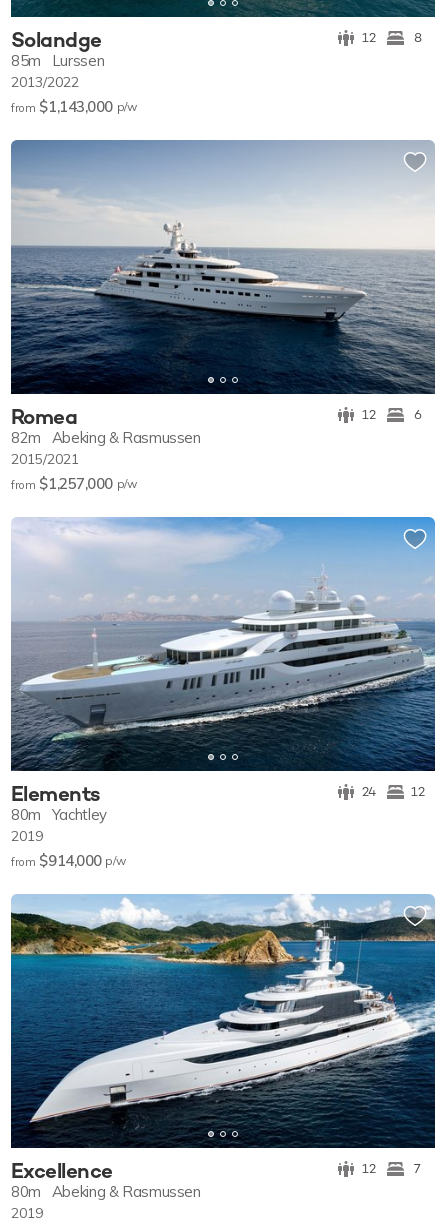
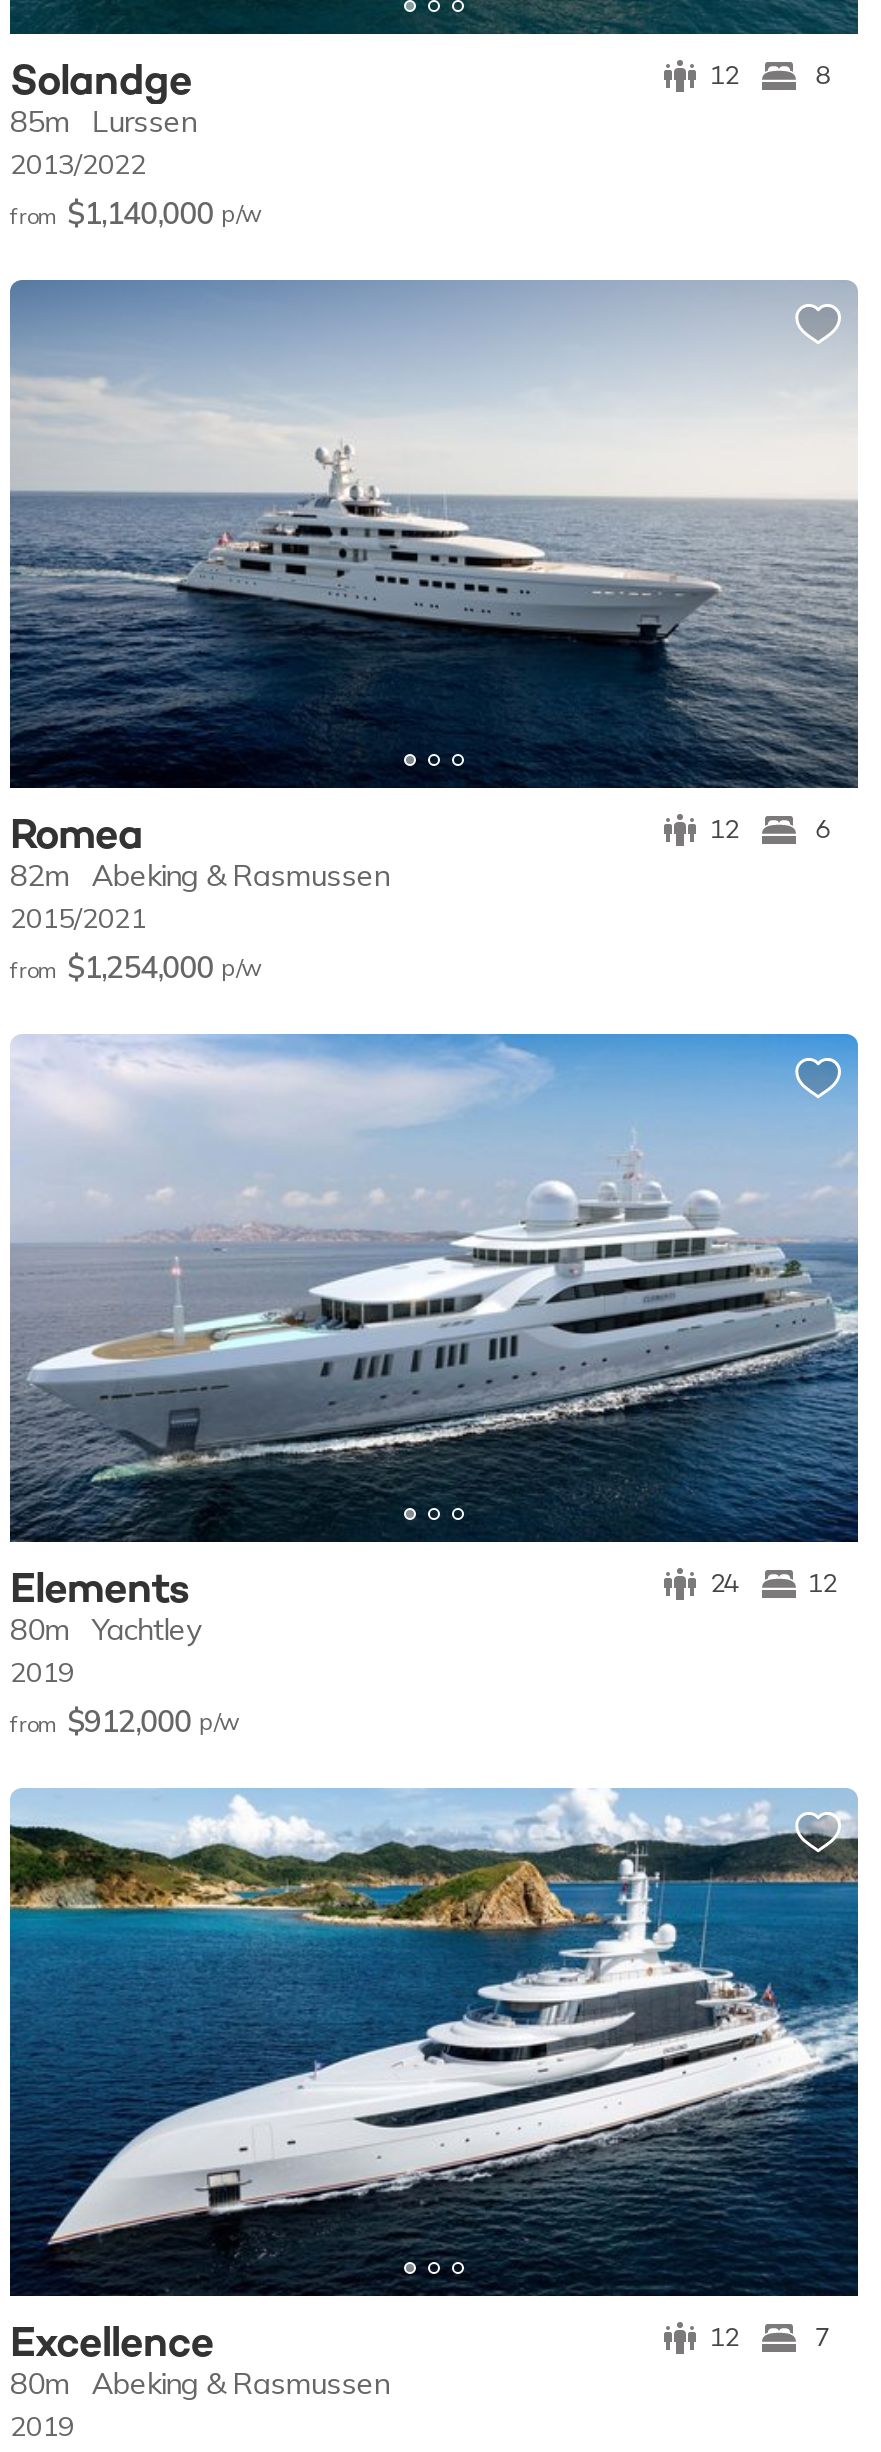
- from $1,143,000 p/w
+ from $1,140,000 p/w

- from $1,257,000 p/w
+ from $1,254,000 p/w

- from $914,000 p/w
+ from $912,000 p/w
